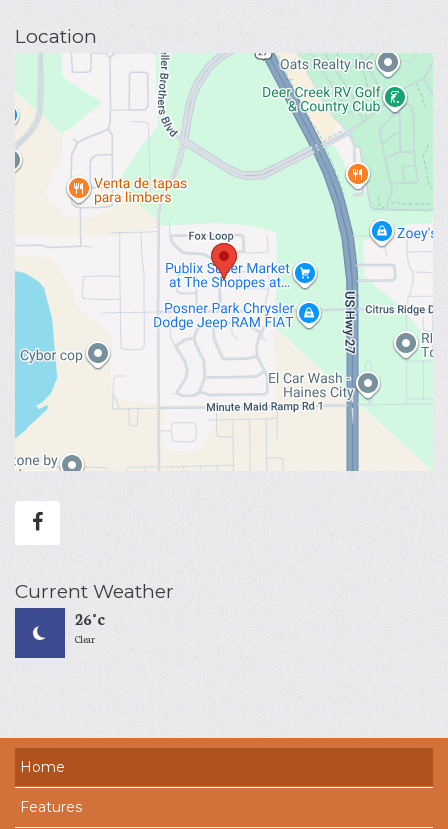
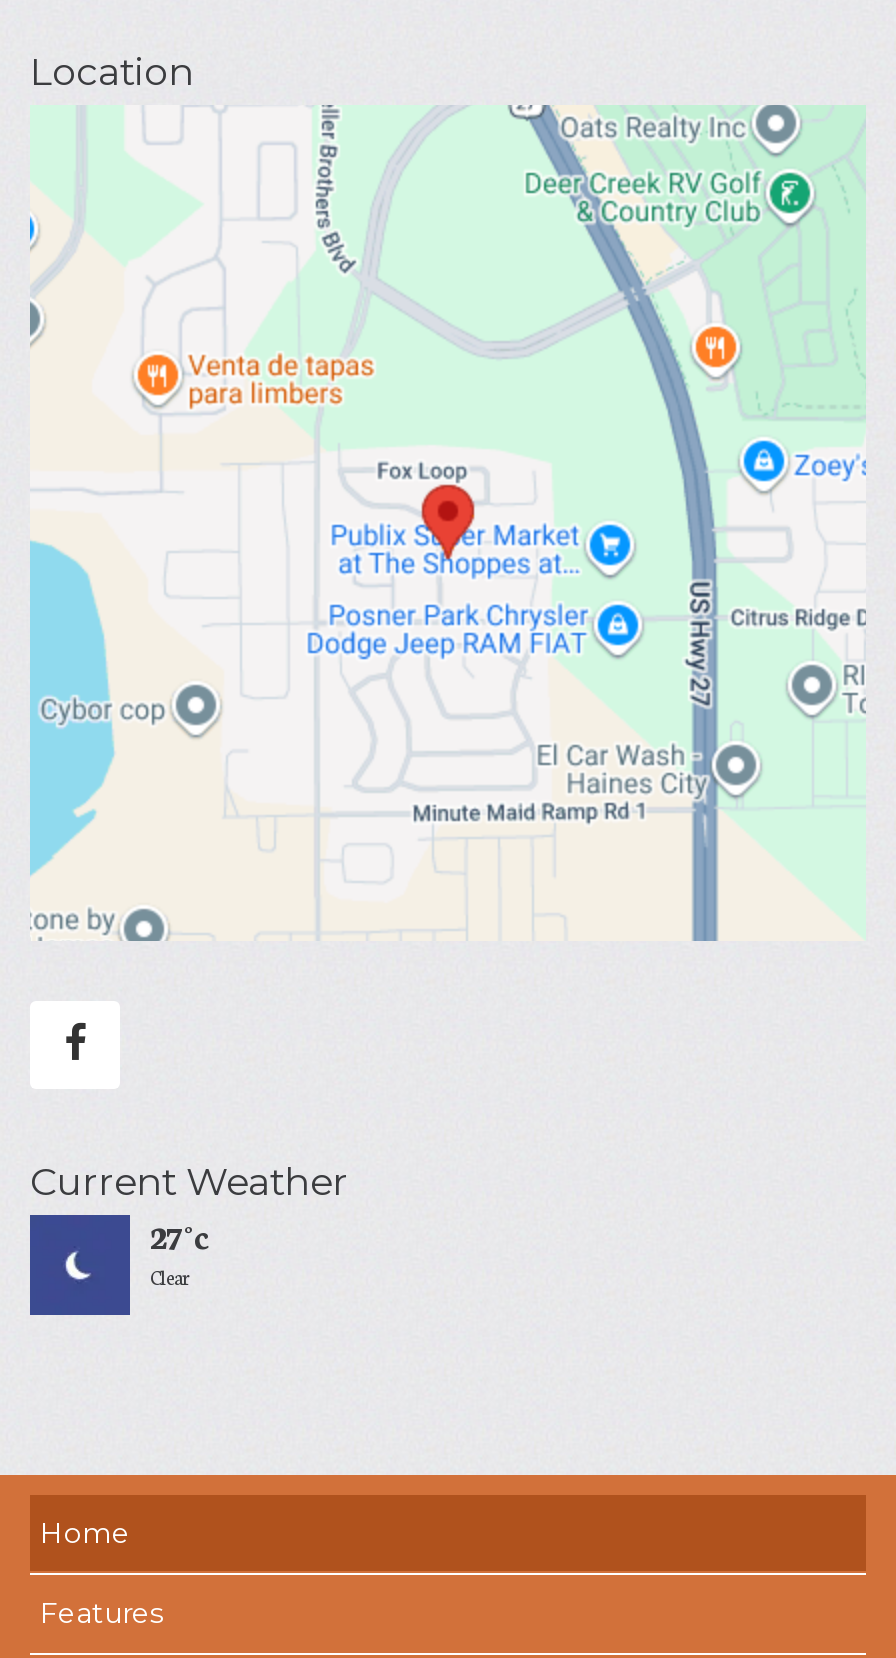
- 26°c
+ 27°c
